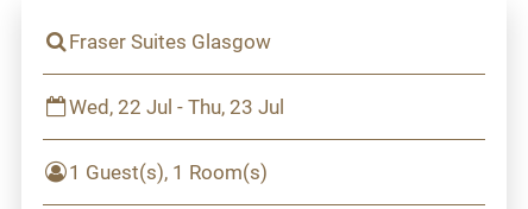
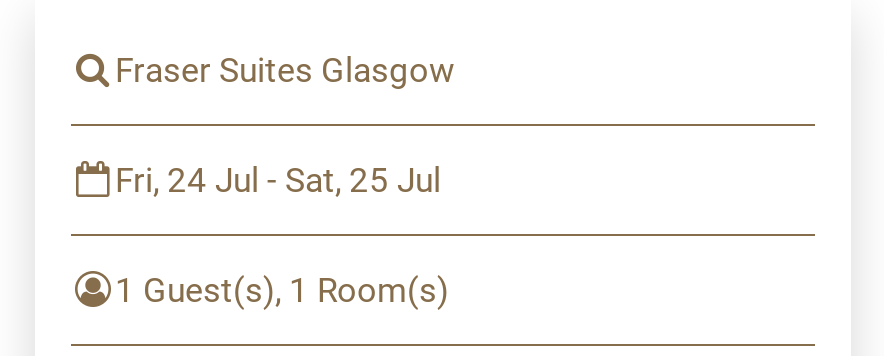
- Wed, 22 Jul - Thu, 23 Jul
+ Fri, 24 Jul - Sat, 25 Jul
